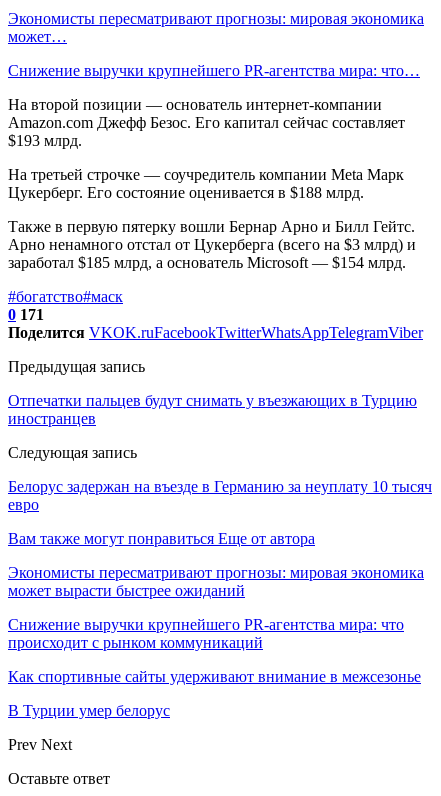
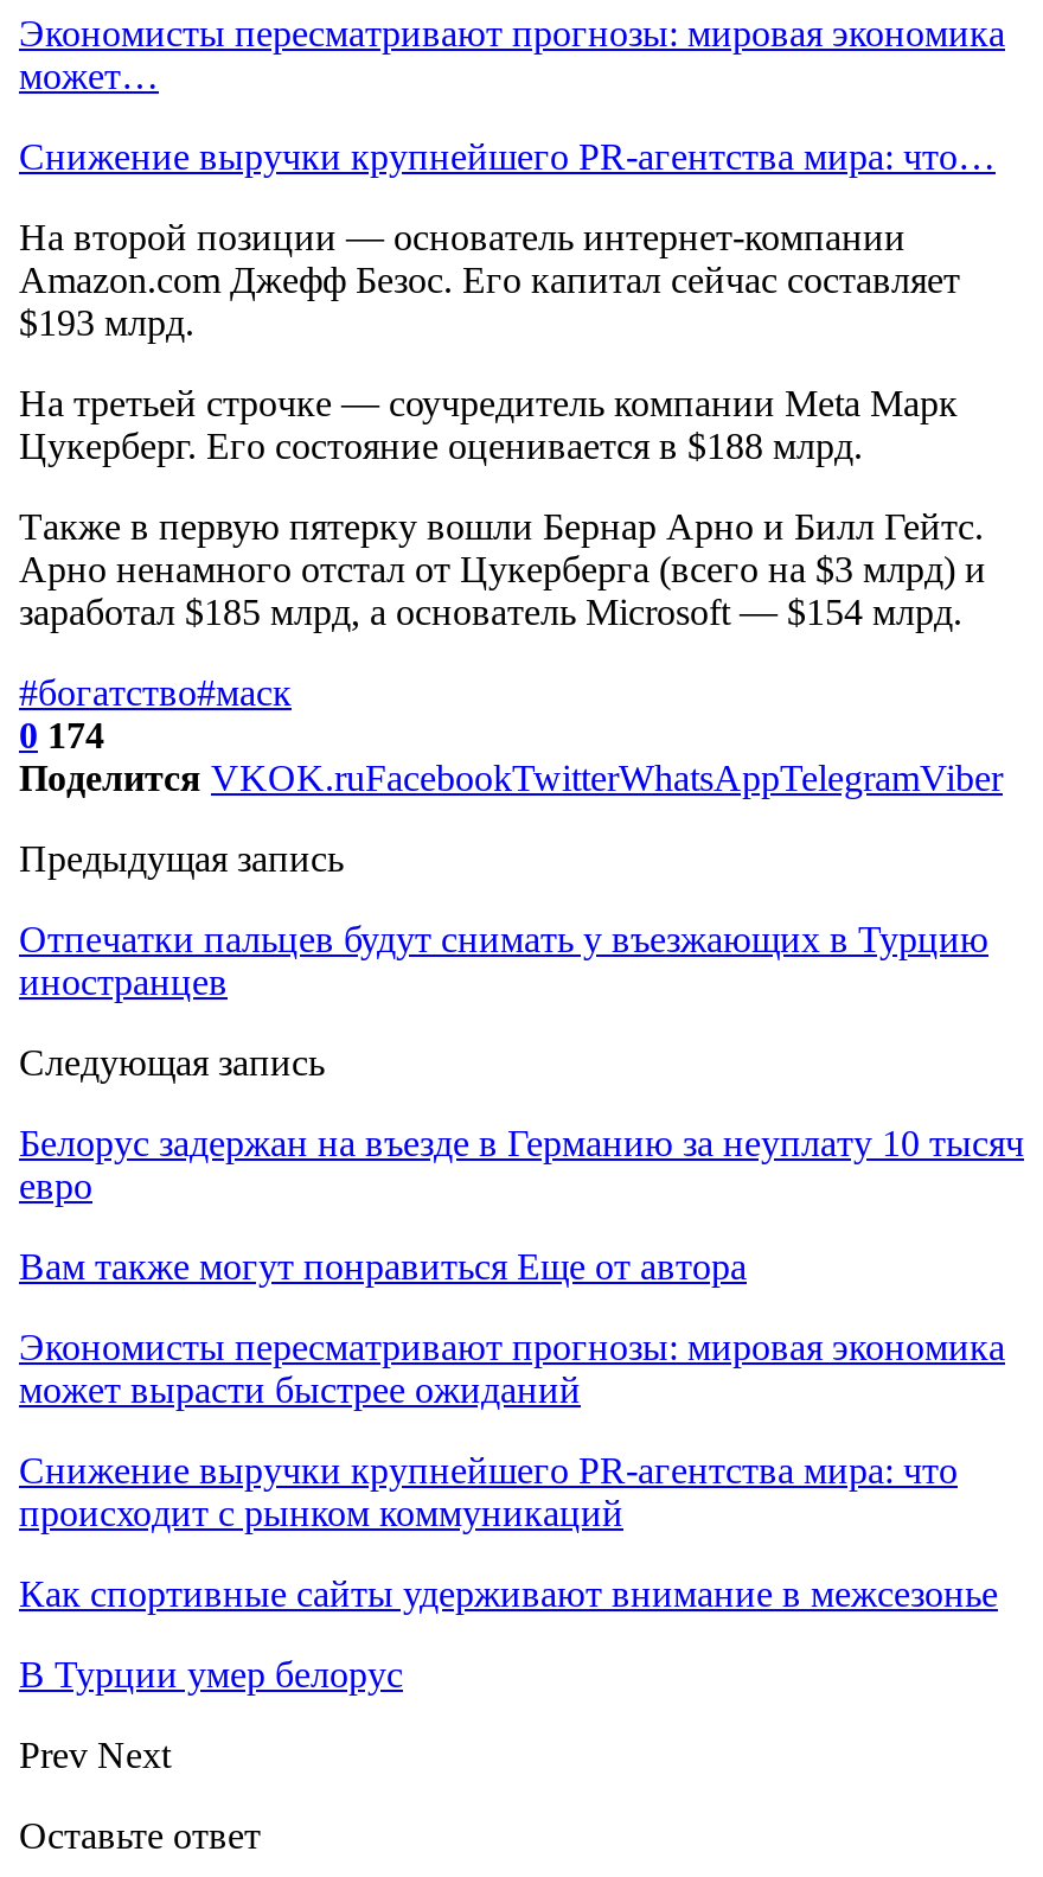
- 0 171
+ 0 174
